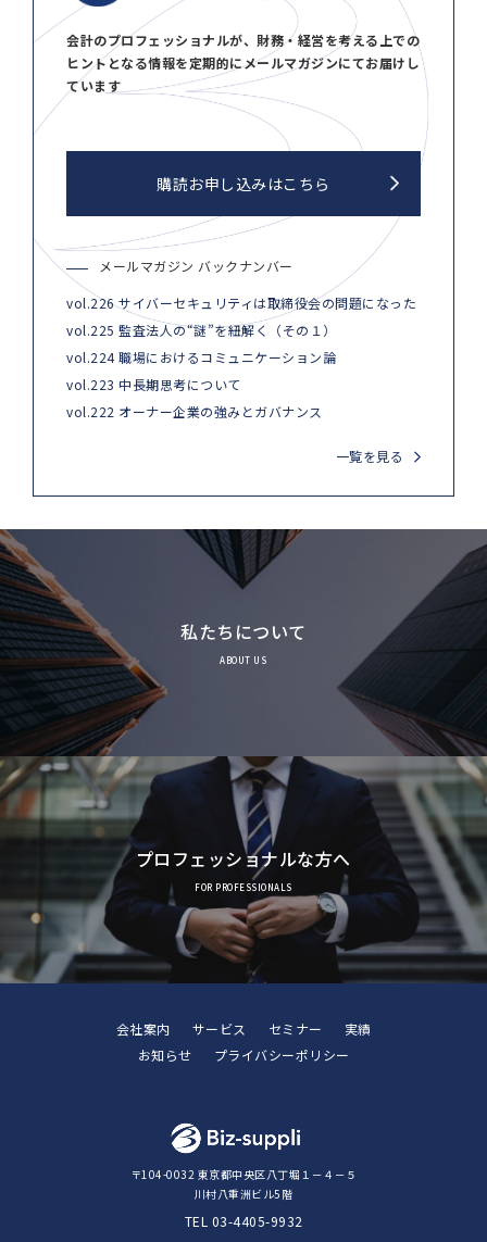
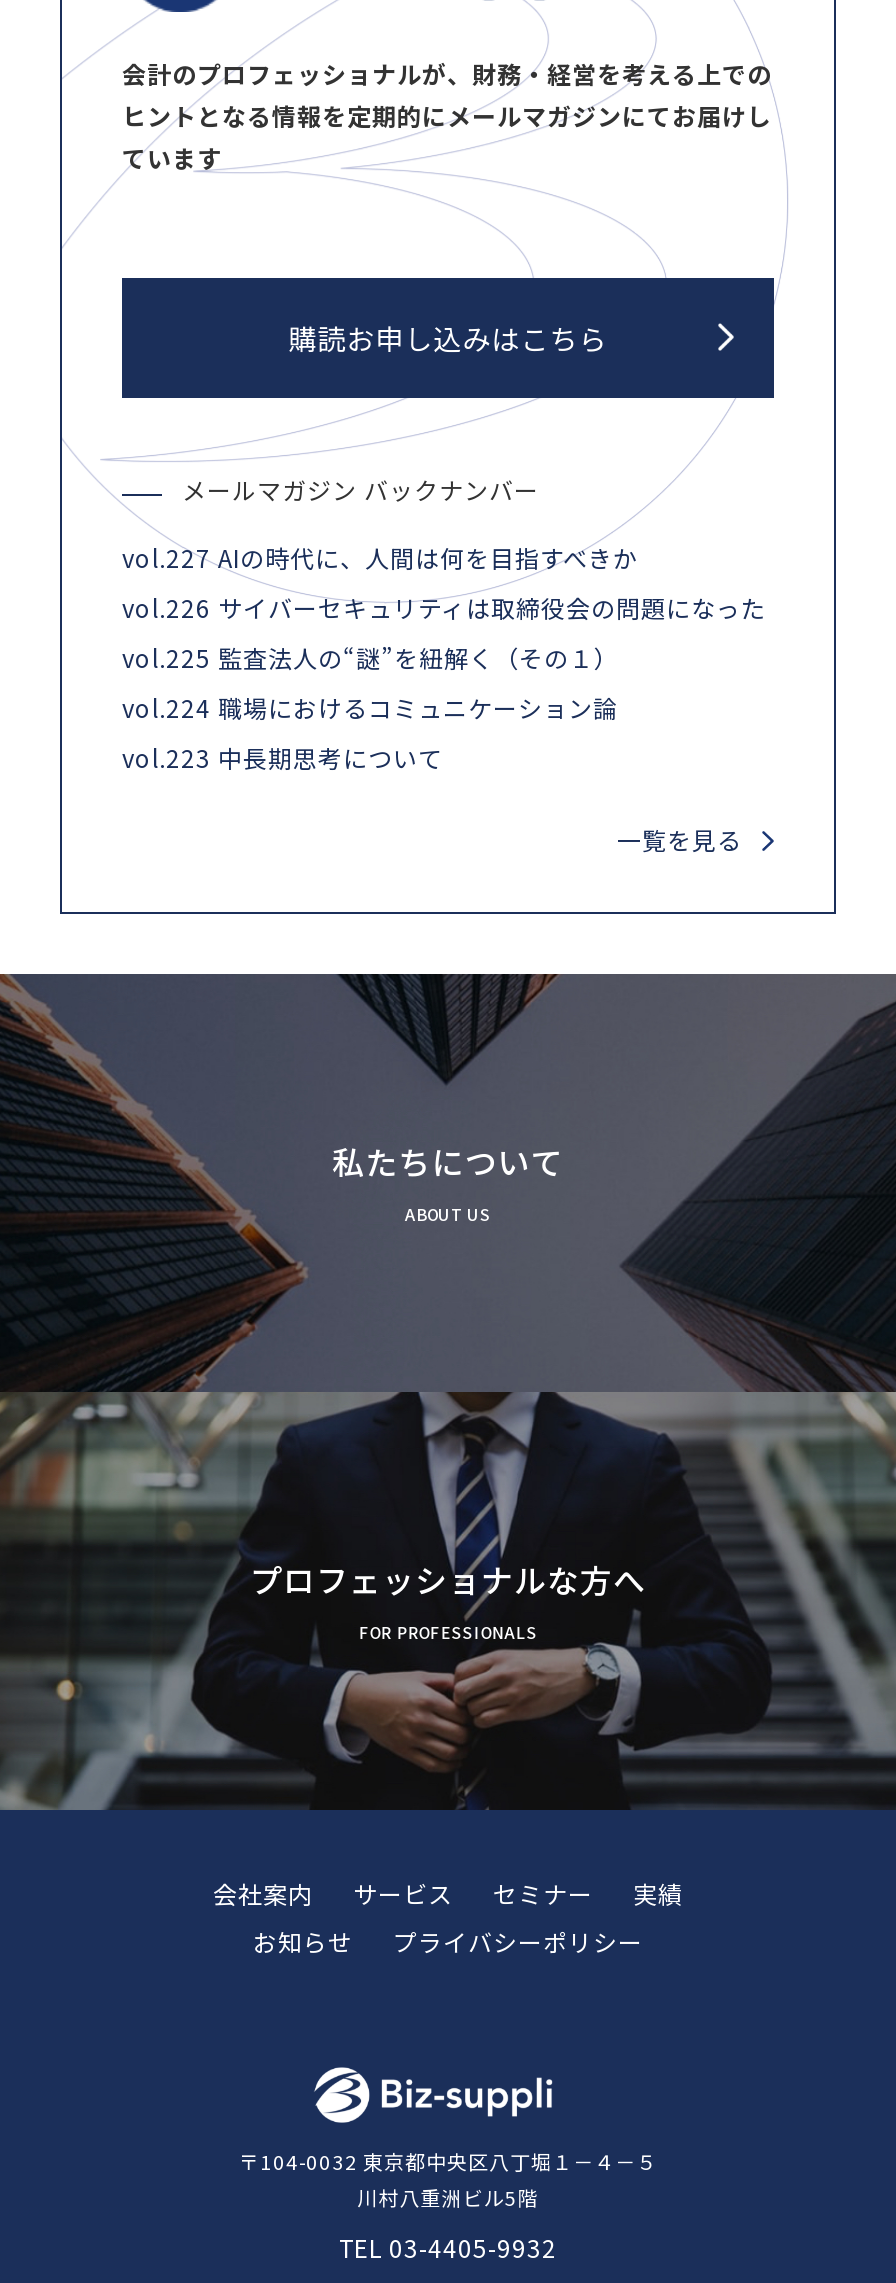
+ vol.227 AIの時代に、人間は何を目指すべきか

moved down: vol.226 サイバーセキュリティは取締役会の問題になった | vol.225 監査法人の“謎”を紐解く（その１） | vol.224 職場におけるコミュニケーション論 | vol.223 中長期思考について

- vol.222 オーナー企業の強みとガバナンス
